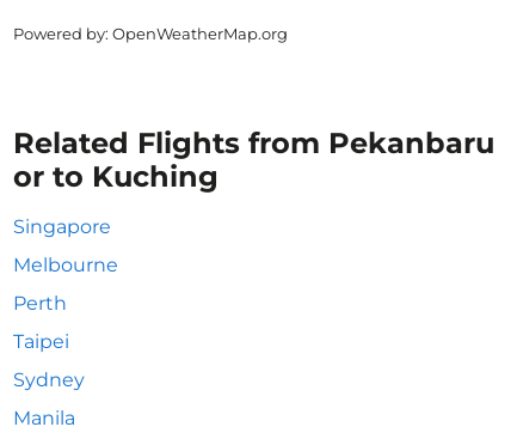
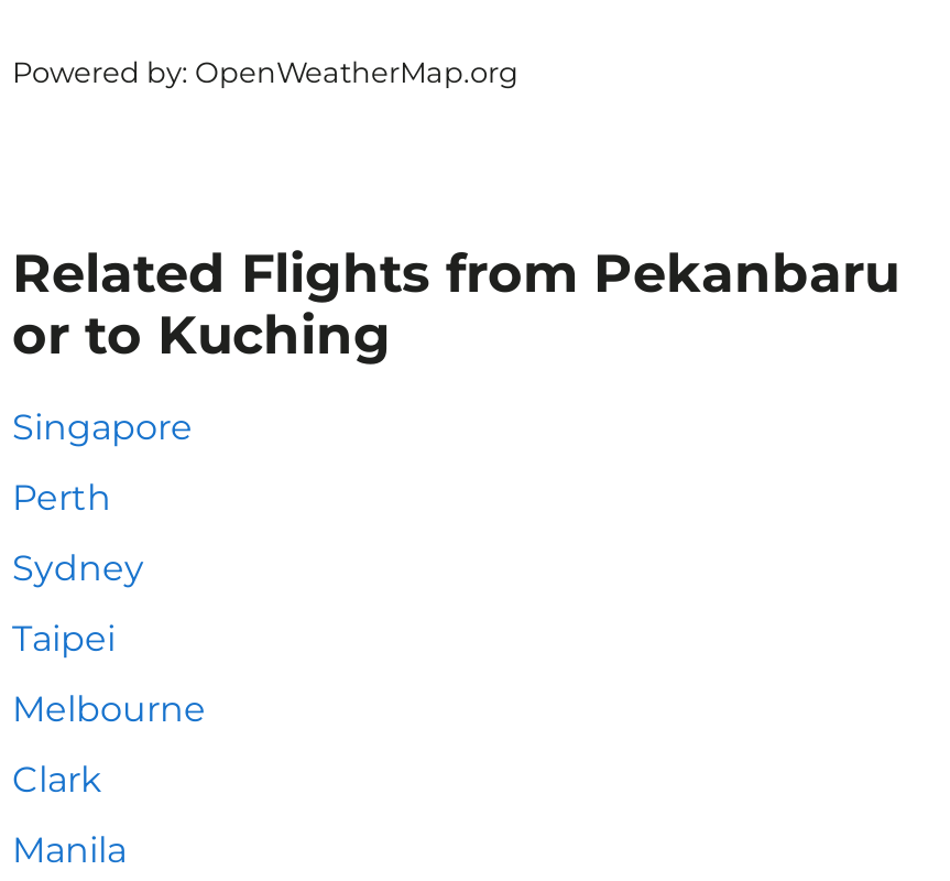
moved down: Melbourne

+ Clark

moved up: Perth | Taipei | Sydney
